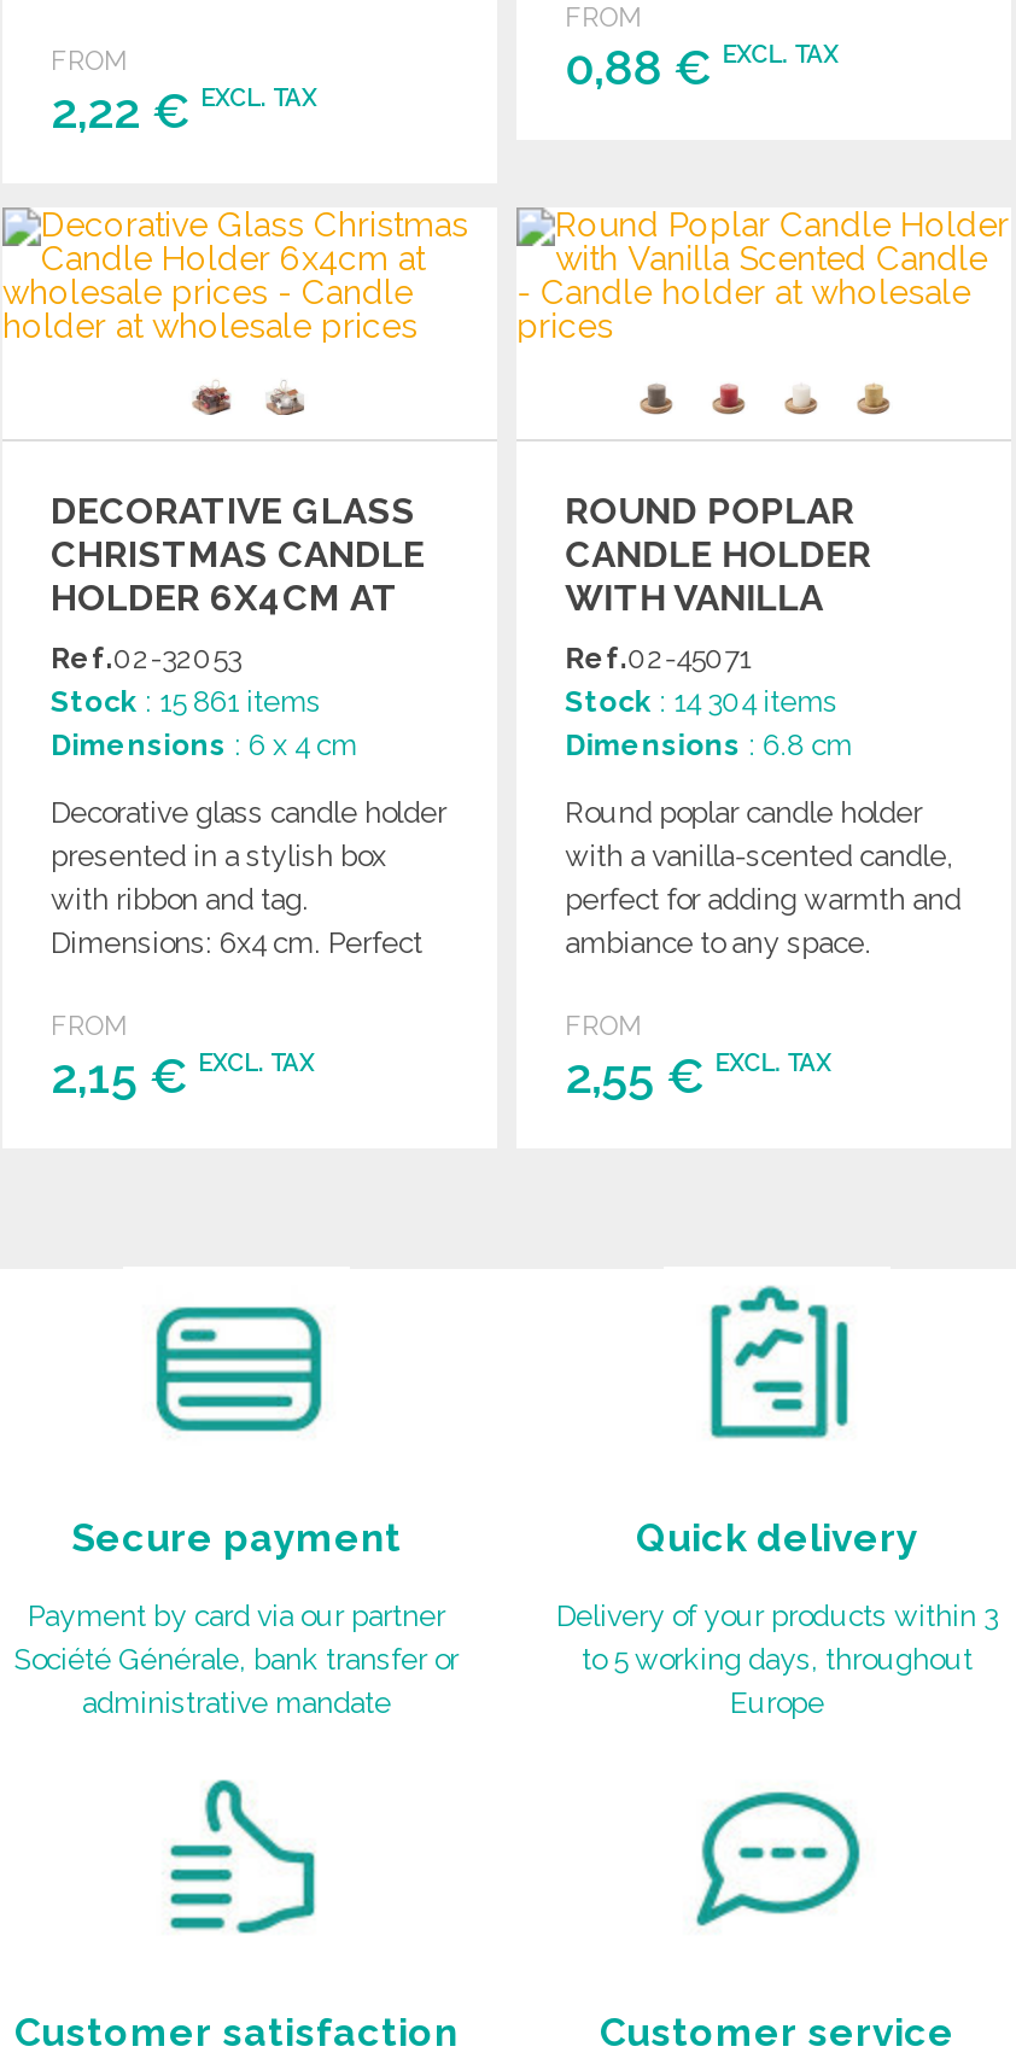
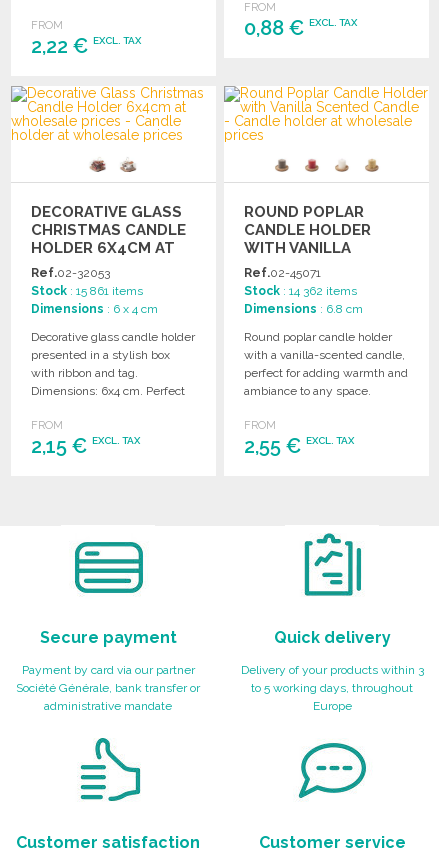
- Stock: 14 304 items
+ Stock: 14 362 items
